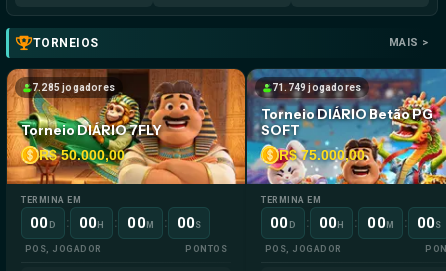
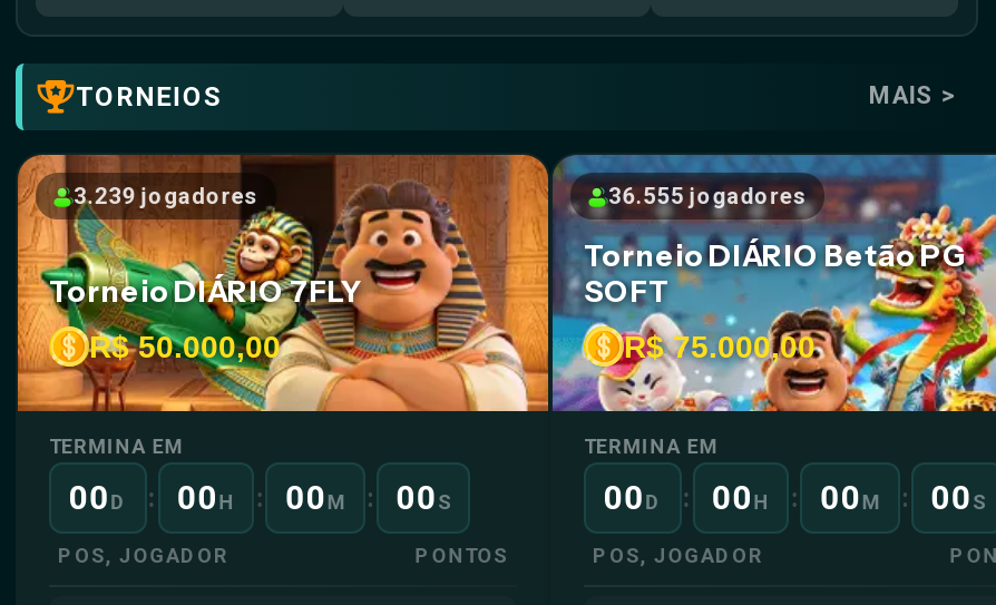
- 7.285 jogadores
+ 3.239 jogadores

- 71.749 jogadores
+ 36.555 jogadores
